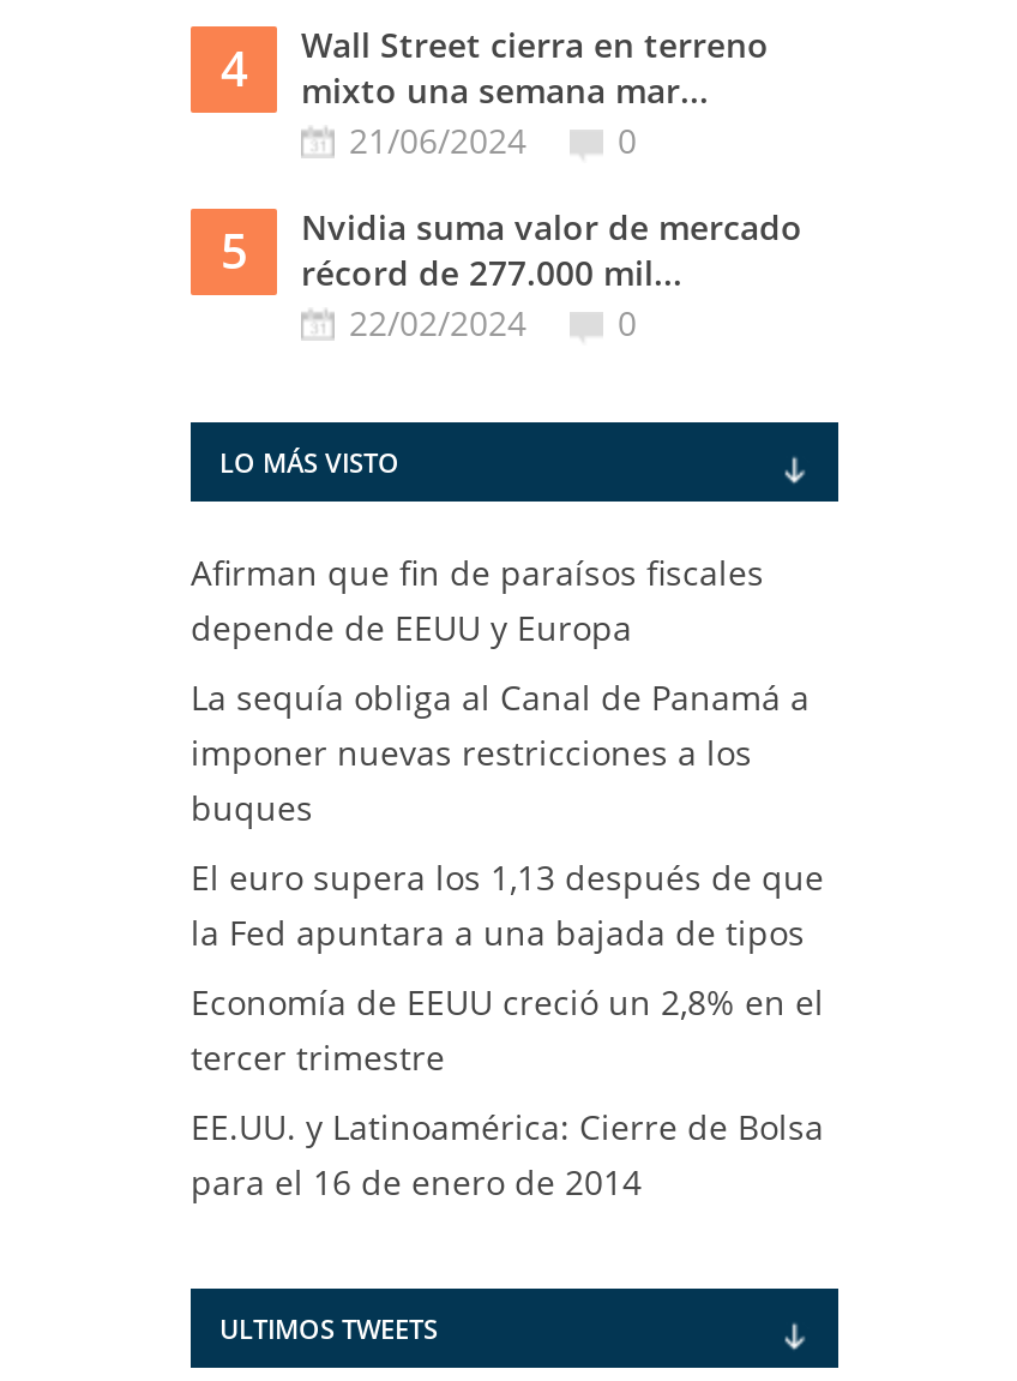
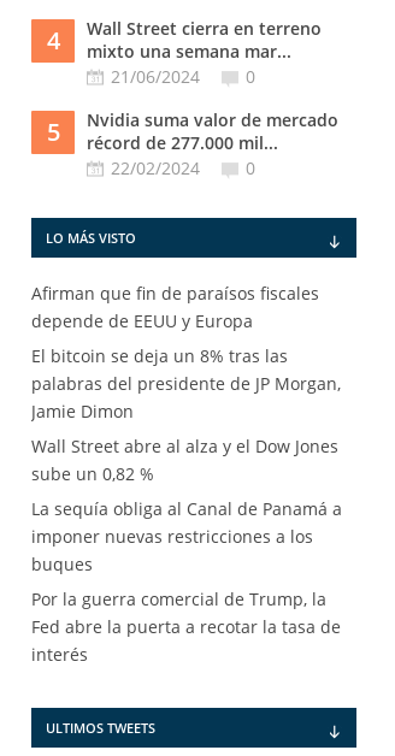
+ El bitcoin se deja un 8% tras las
+ palabras del presidente de JP Morgan,
+ Jamie Dimon
+ Wall Street abre al alza y el Dow Jones
+ sube un 0,82 %

moved down: La sequía obliga al Canal de Panamá a | imponer nuevas restricciones a los | buques

- El euro supera los 1,13 después de que
- la Fed apuntara a una bajada de tipos
- Economía de EEUU creció un 2,8% en el
- tercer trimestre
- EE.UU. y Latinoamérica: Cierre de Bolsa
- para el 16 de enero de 2014
+ Por la guerra comercial de Trump, la
+ Fed abre la puerta a recotar la tasa de
+ interés
